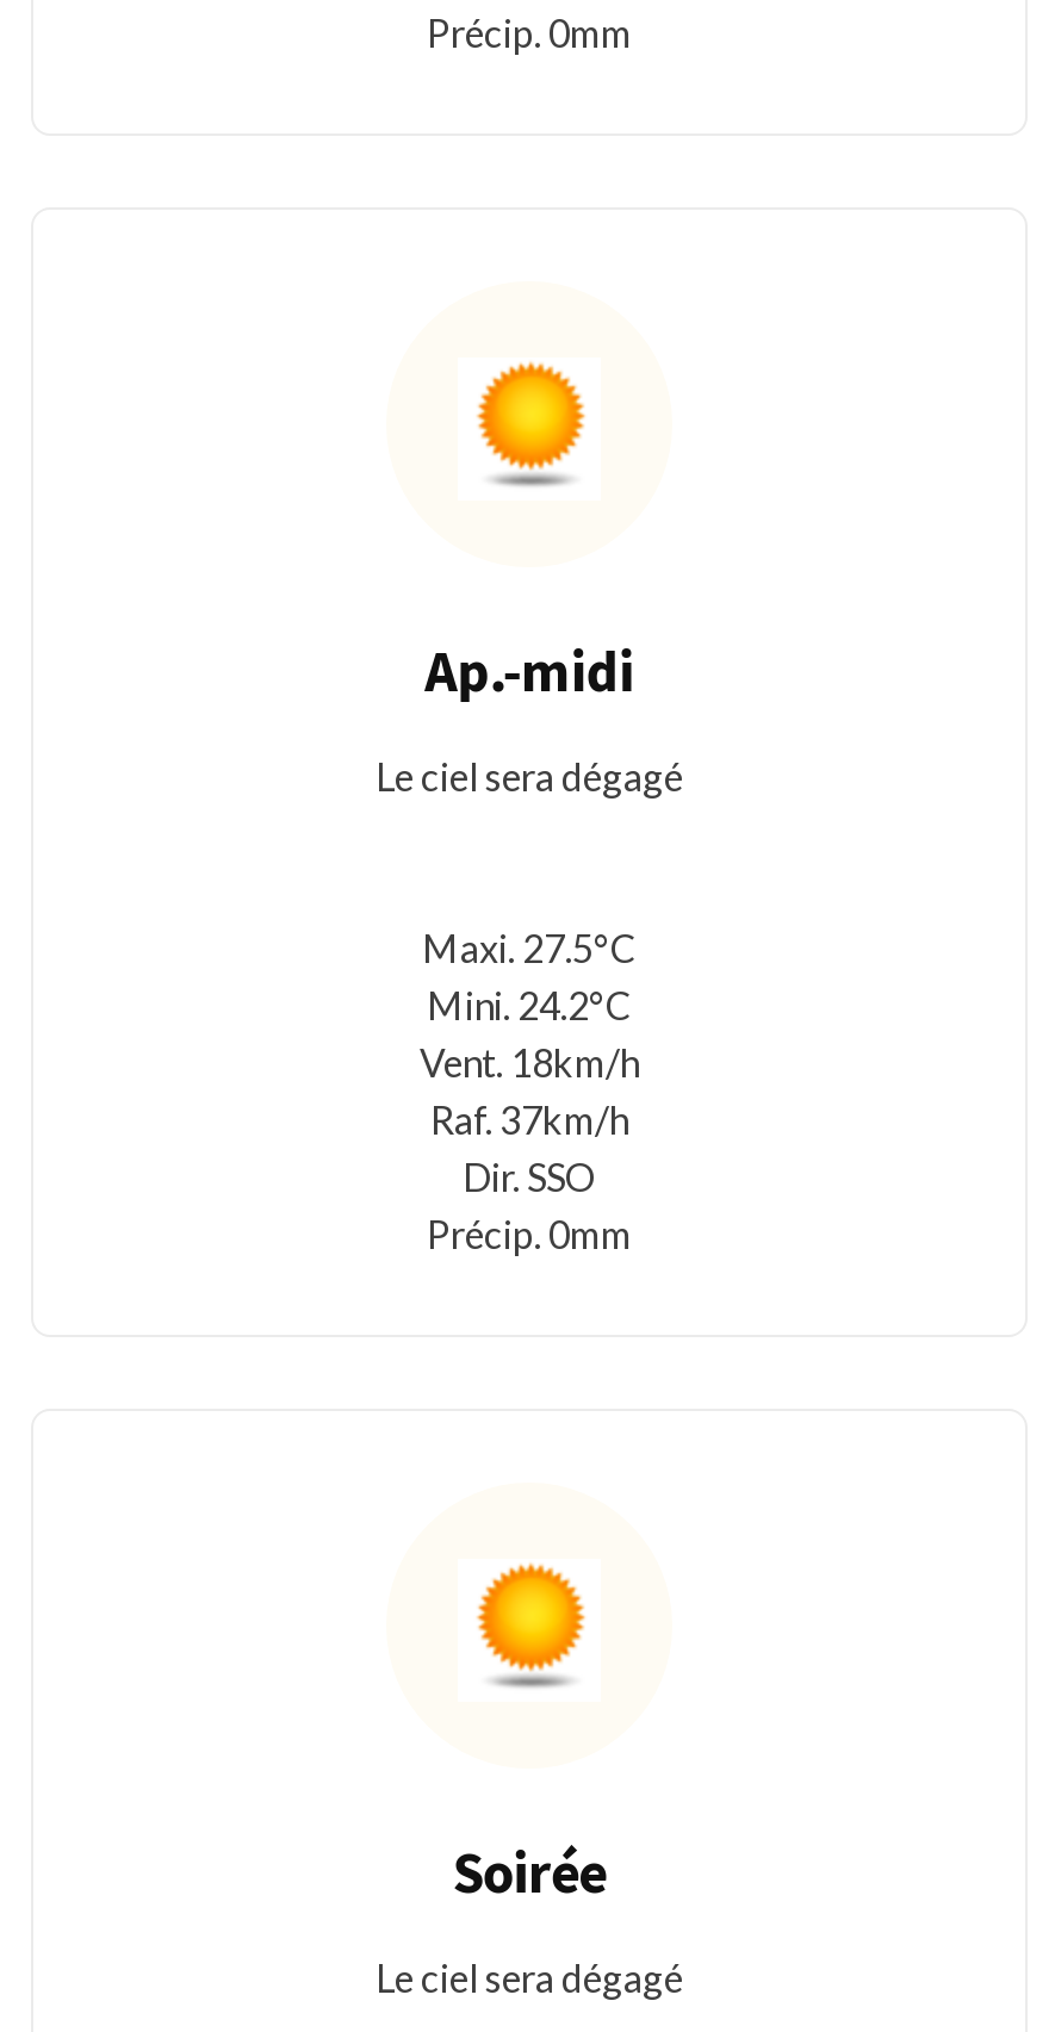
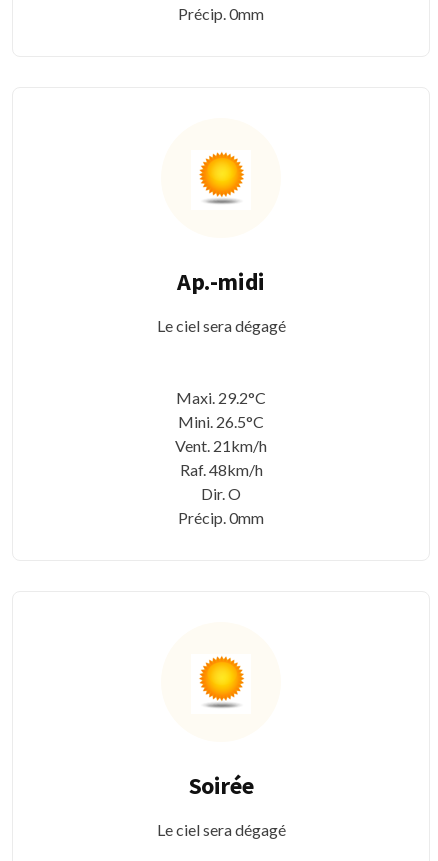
- Maxi. 27.5°C
+ Maxi. 29.2°C

- Mini. 24.2°C
+ Mini. 26.5°C

- Vent. 18km/h
+ Vent. 21km/h

- Raf. 37km/h
+ Raf. 48km/h

- Dir. SSO
+ Dir. O
